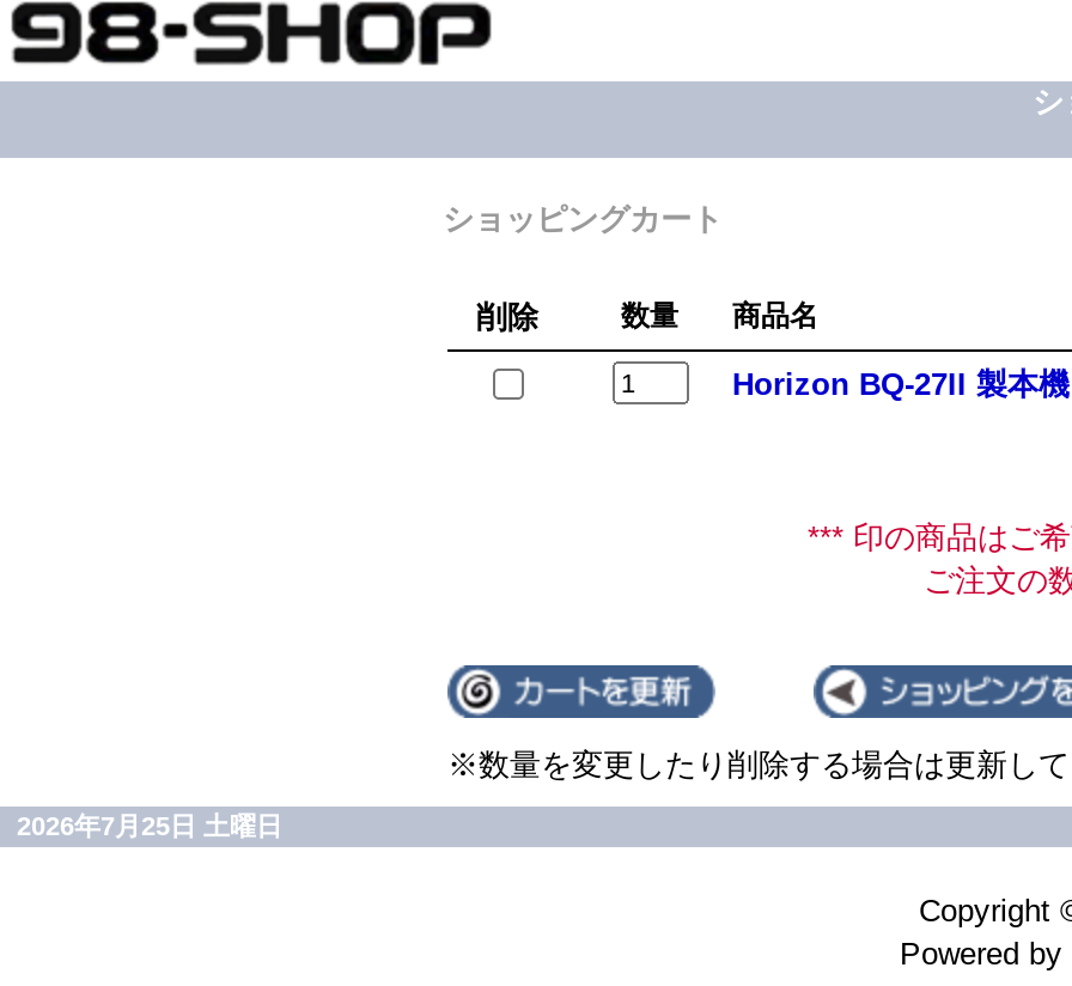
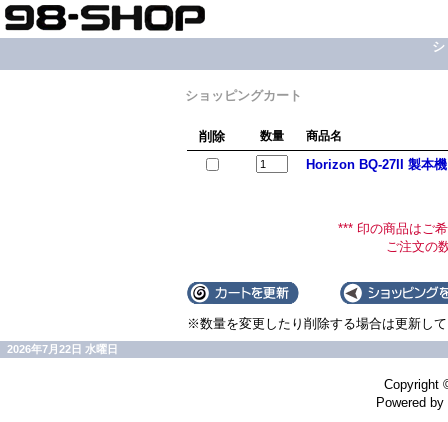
- 2026年7月25日 土曜日
+ 2026年7月22日 水曜日
